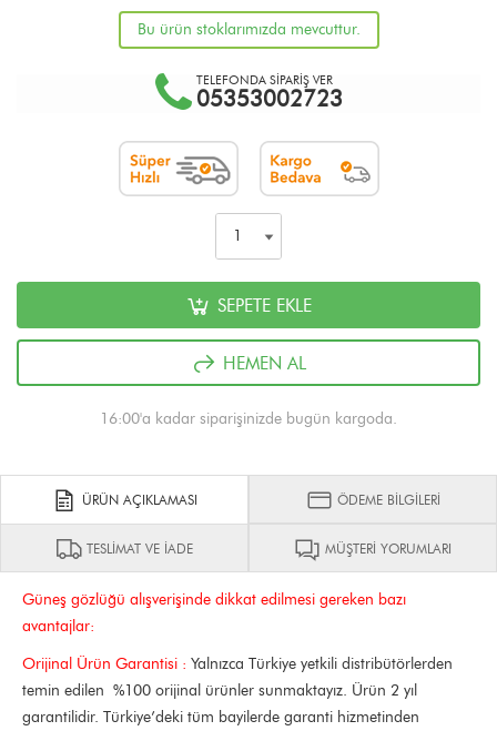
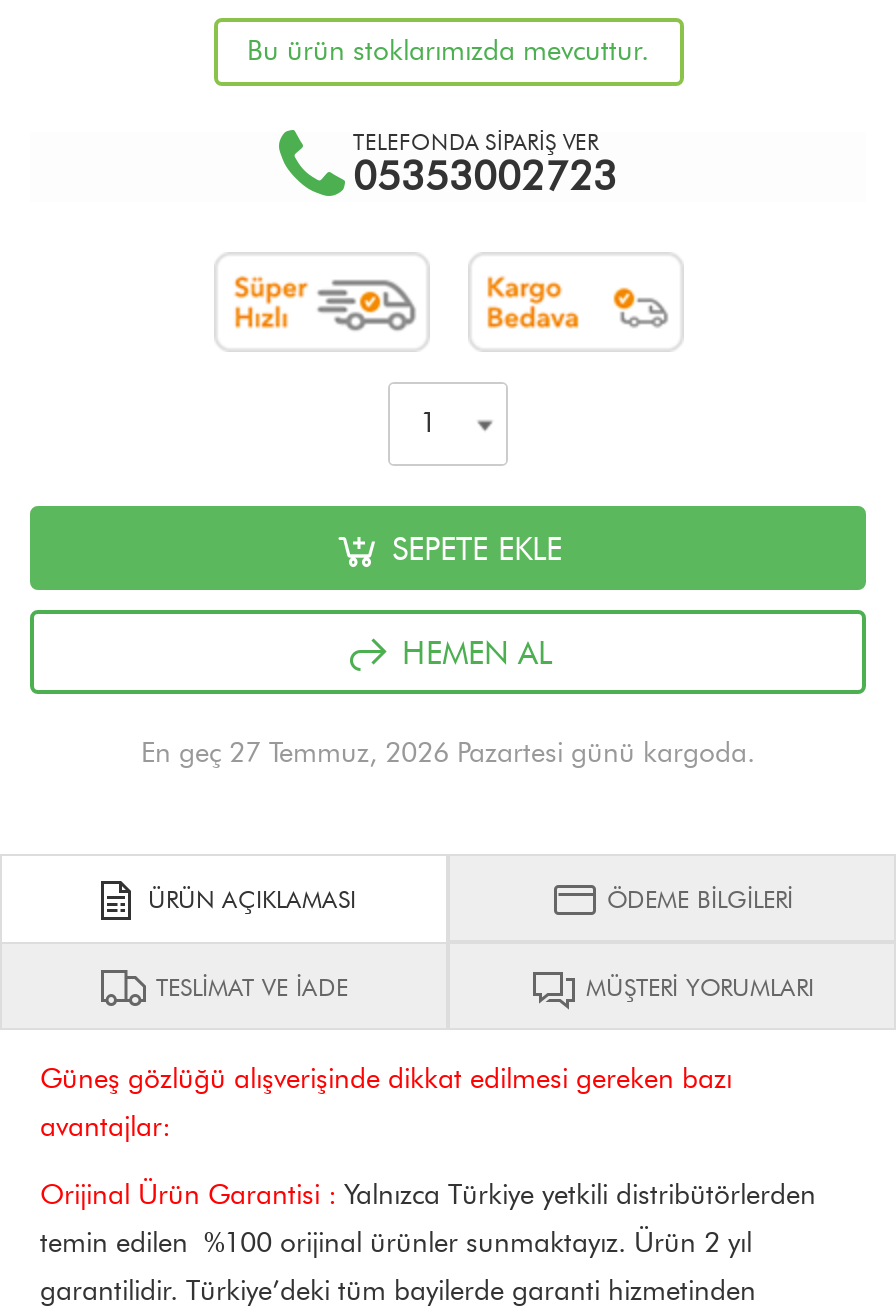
- 16:00'a kadar siparişinizde bugün kargoda.
+ En geç 27 Temmuz, 2026 Pazartesi günü kargoda.
